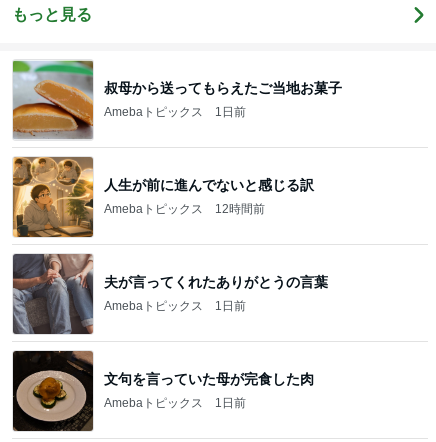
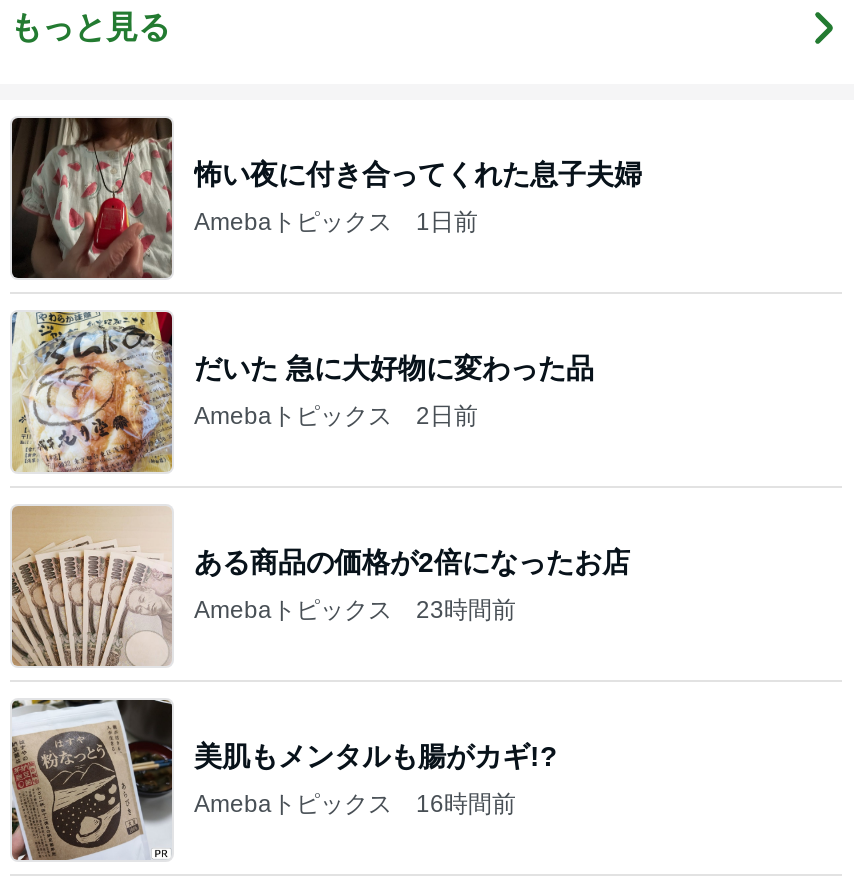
- [image]
- 叔母から送ってもらえたご当地お菓子
+ [image]
+ 怖い夜に付き合ってくれた息子夫婦

- [image]
- 人生が前に進んでないと感じる訳
+ [image]
+ だいた 急に大好物に変わった品

- Amebaトピックス 12時間前
+ Amebaトピックス 2日前

- [image]
- 夫が言ってくれたありがとうの言葉
+ [image]
+ ある商品の価格が2倍になったお店

- Amebaトピックス 1日前
+ Amebaトピックス 23時間前

- [image]
- 文句を言っていた母が完食した肉
+ [image]
+ 美肌もメンタルも腸がカギ!?

- Amebaトピックス 1日前
+ Amebaトピックス 16時間前
